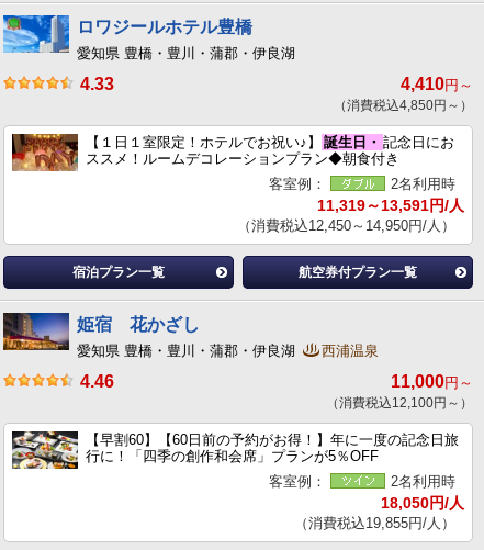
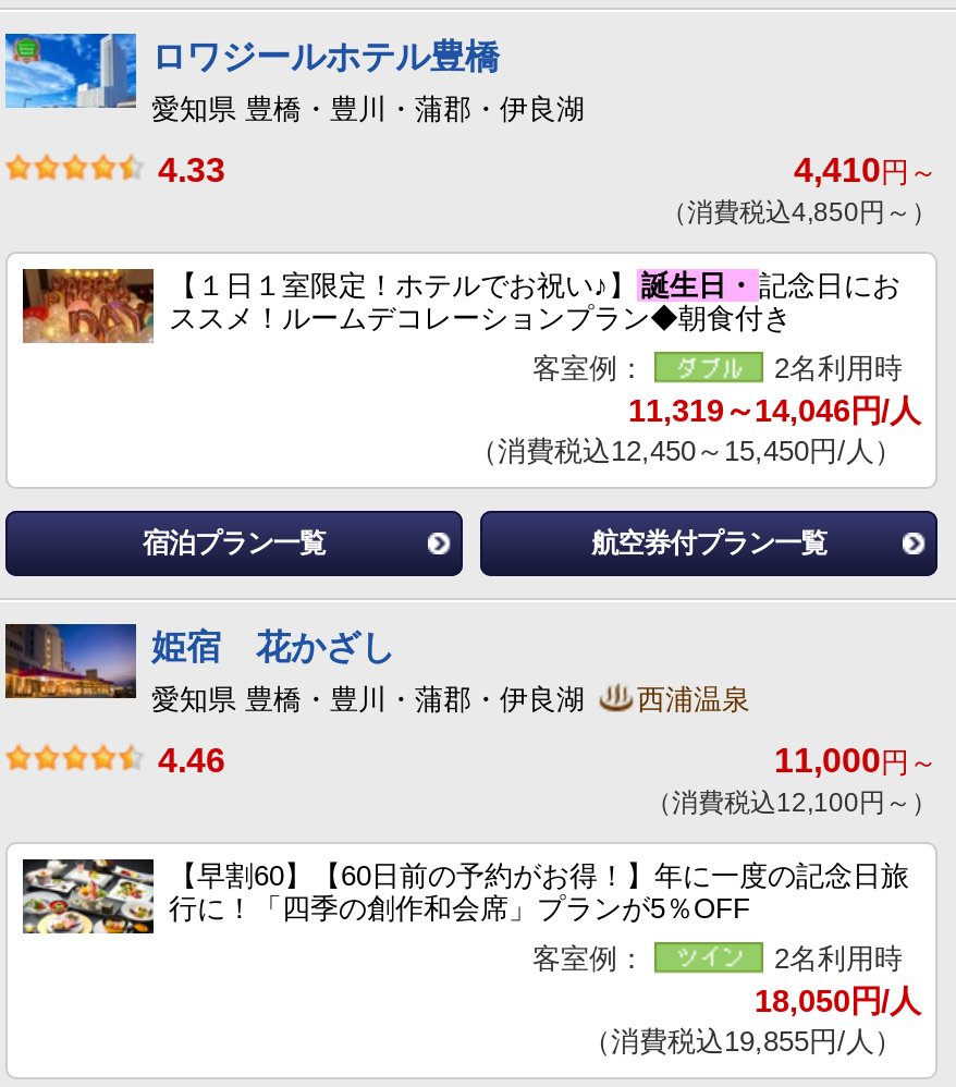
- 11,319～13,591円/人
+ 11,319～14,046円/人

- （消費税込12,450～14,950円/人）
+ （消費税込12,450～15,450円/人）
